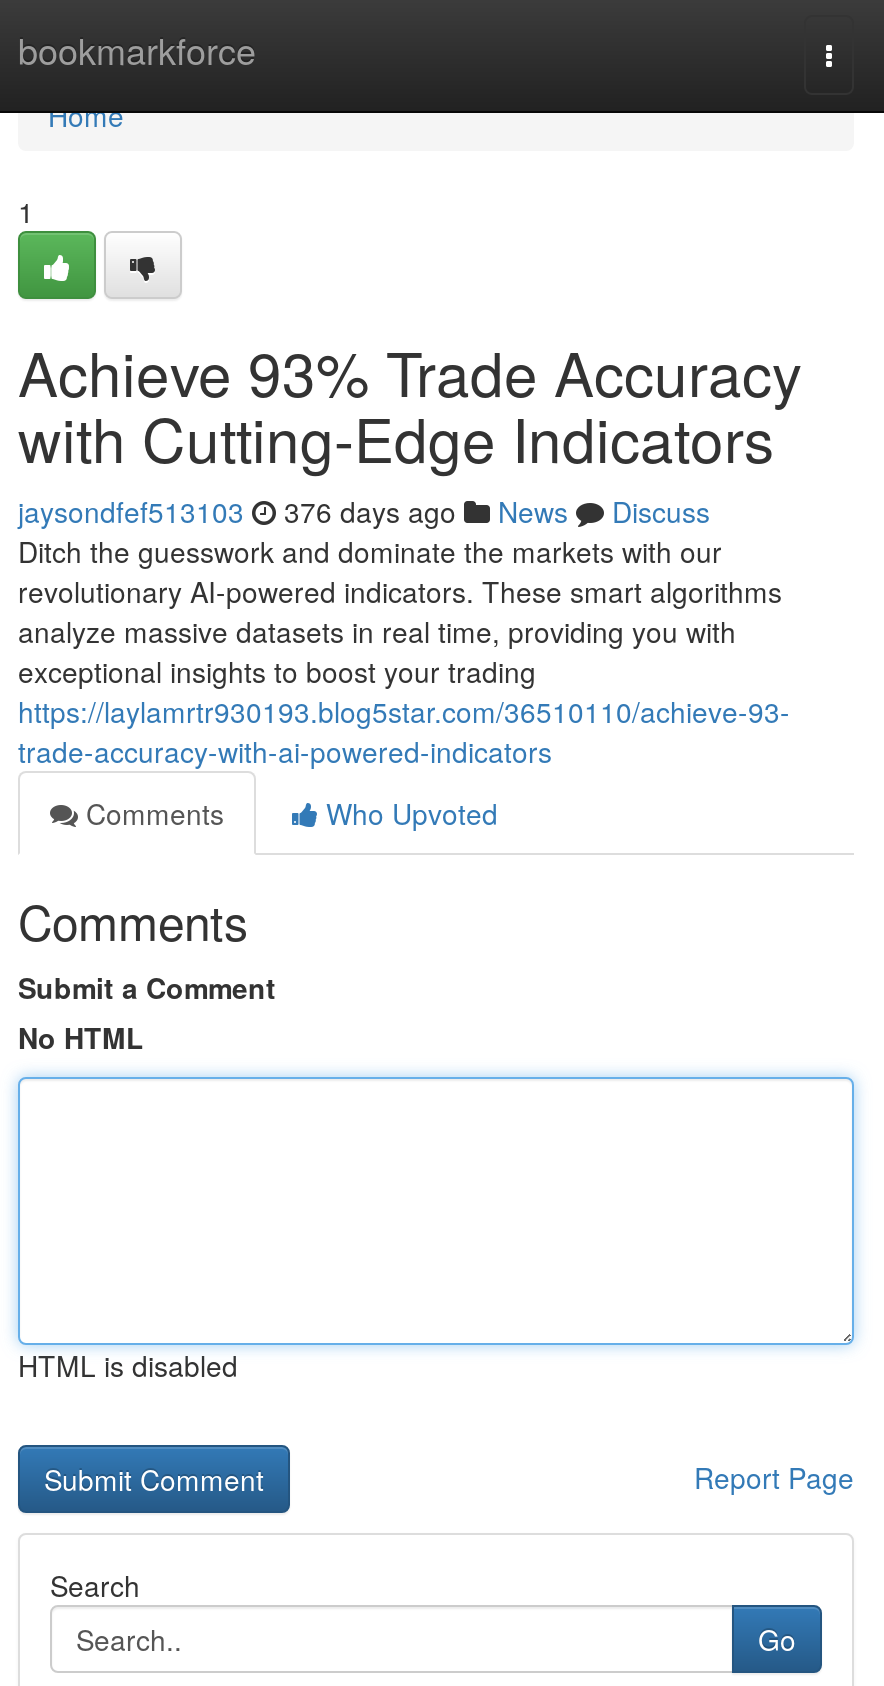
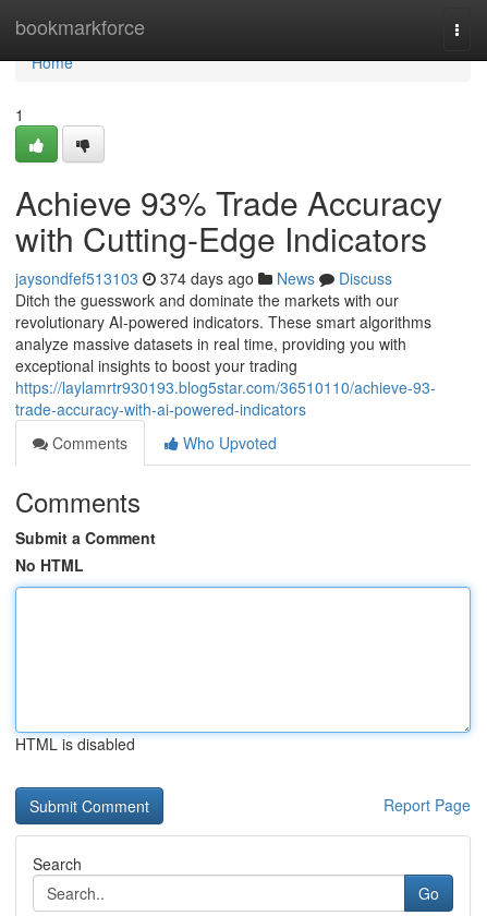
- jaysondfef513103 376 days ago News Discuss
+ jaysondfef513103 374 days ago News Discuss
